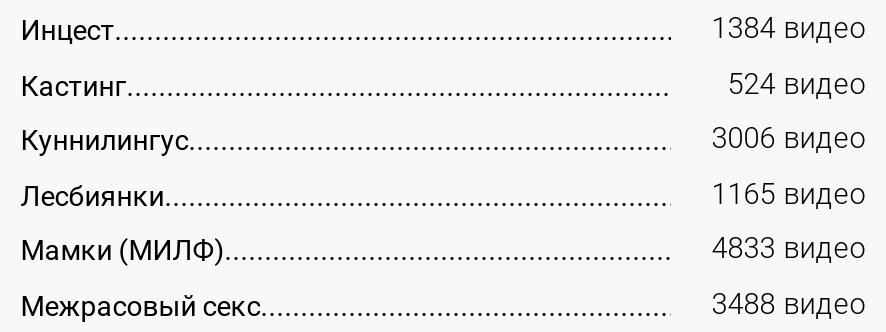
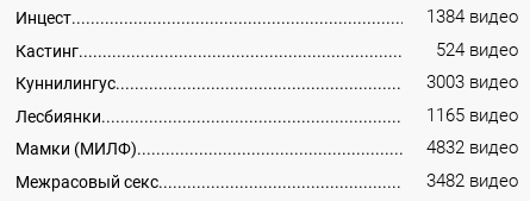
- 3006 видео
+ 3003 видео

- 4833 видео
+ 4832 видео

- 3488 видео
+ 3482 видео
